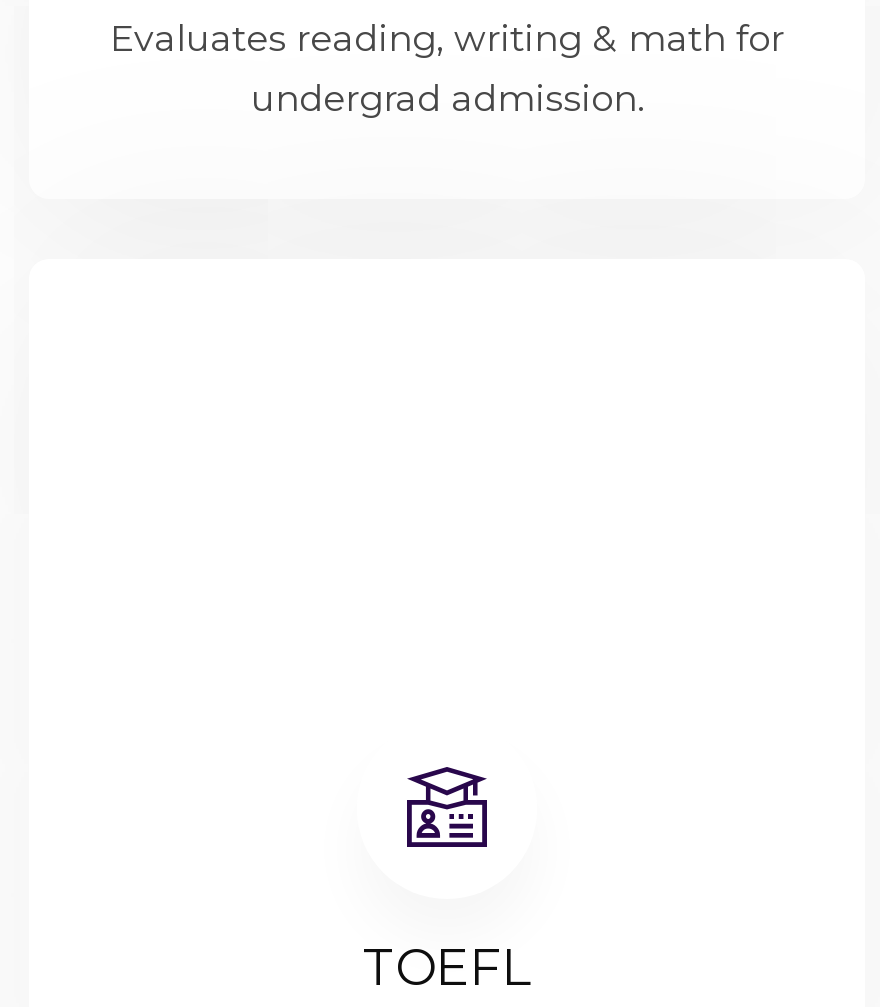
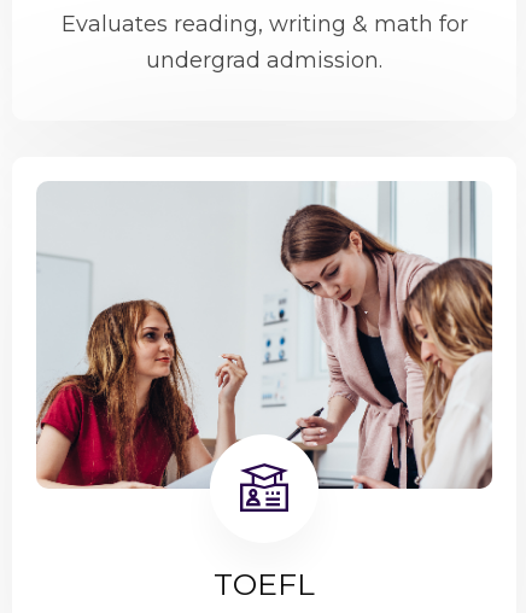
+ [image]
